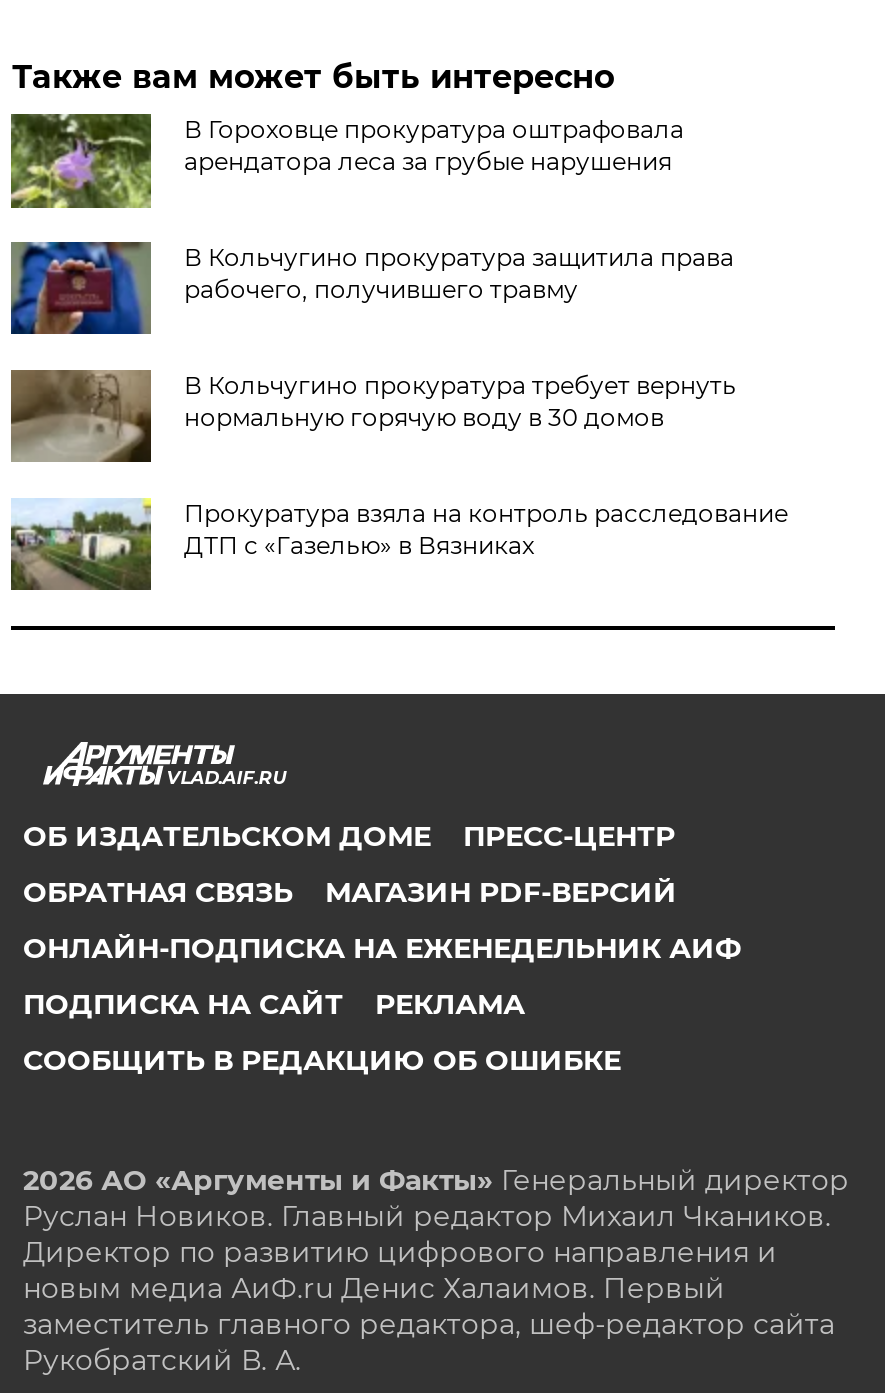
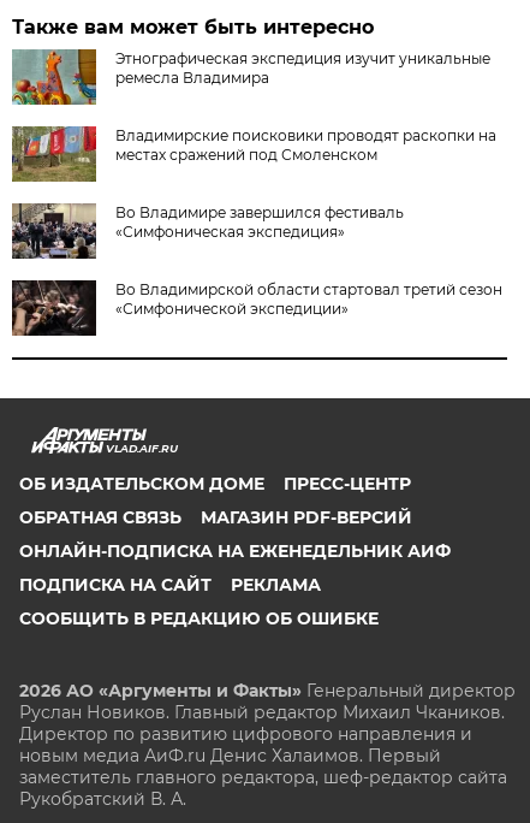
- [image]
- В Гороховце прокуратура оштрафовала
- арендатора леса за грубые нарушения
+ [image]
+ Этнографическая экспедиция изучит уникальные
+ ремесла Владимира

- [image]
- В Кольчугино прокуратура защитила права
- рабочего, получившего травму
+ [image]
+ Владимирские поисковики проводят раскопки на
+ местах сражений под Смоленском

- [image]
- В Кольчугино прокуратура требует вернуть
- нормальную горячую воду в 30 домов
+ [image]
+ Во Владимире завершился фестиваль
+ «Симфоническая экспедиция»

- [image]
- Прокуратура взяла на контроль расследование
- ДТП с «Газелью» в Вязниках
+ [image]
+ Во Владимирской области стартовал третий сезон
+ «Симфонической экспедиции»
